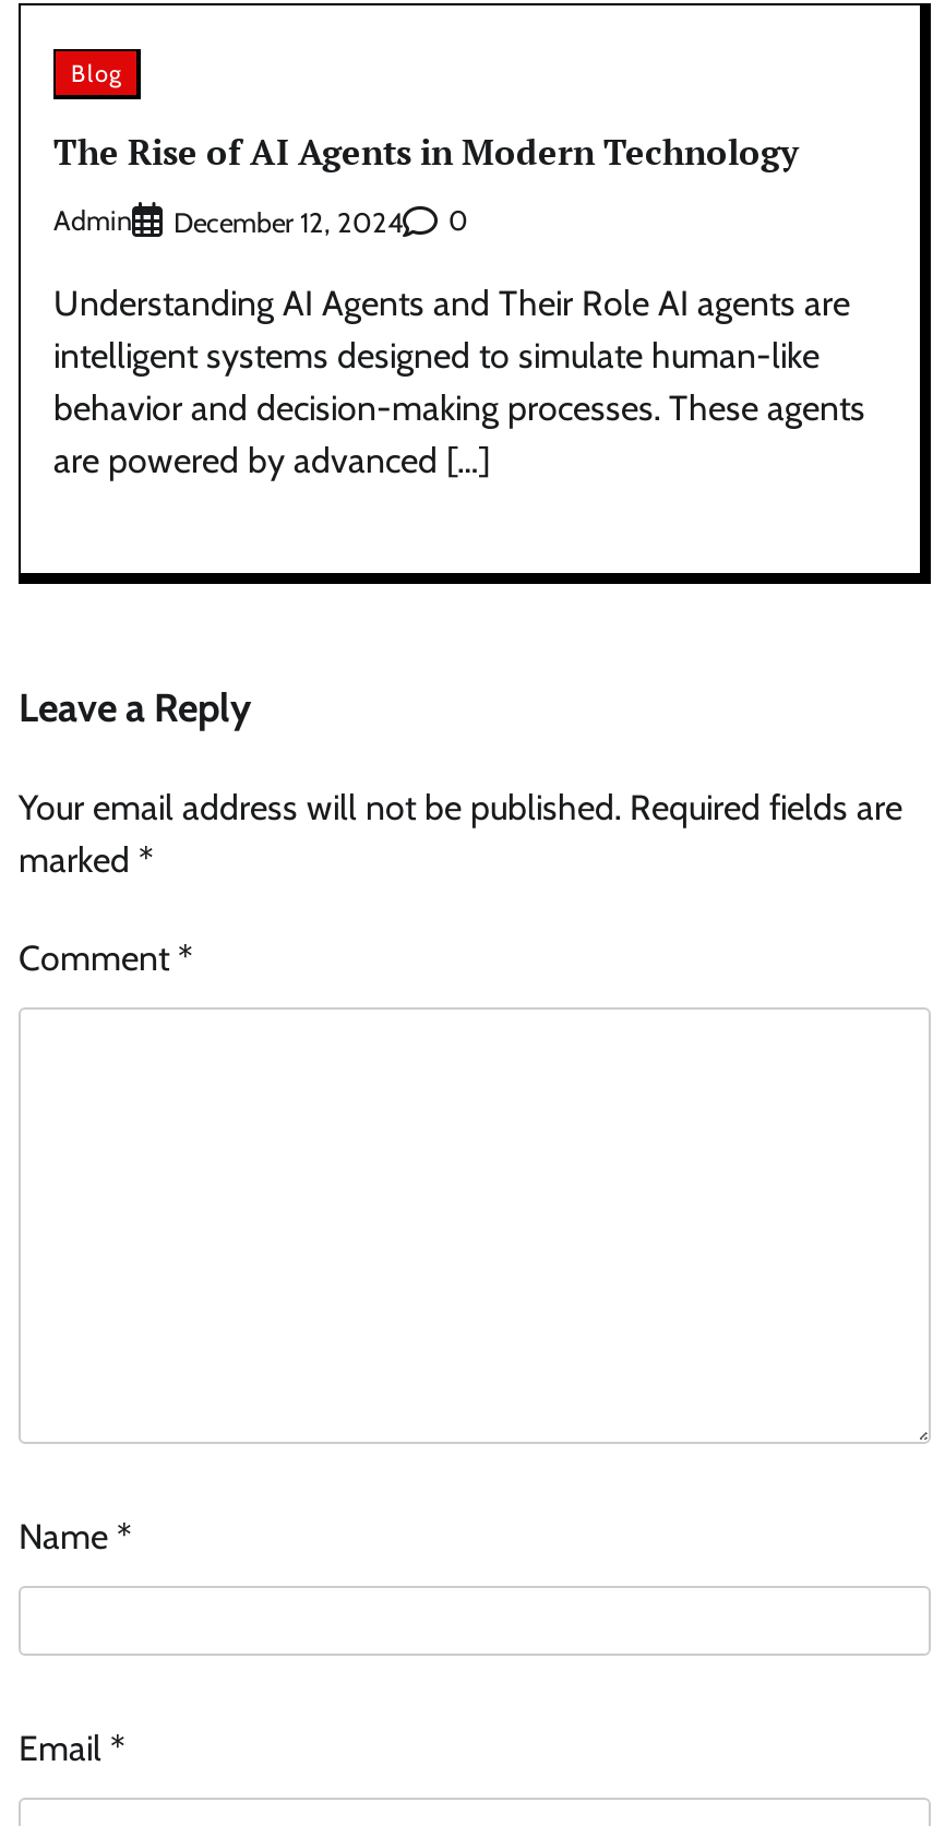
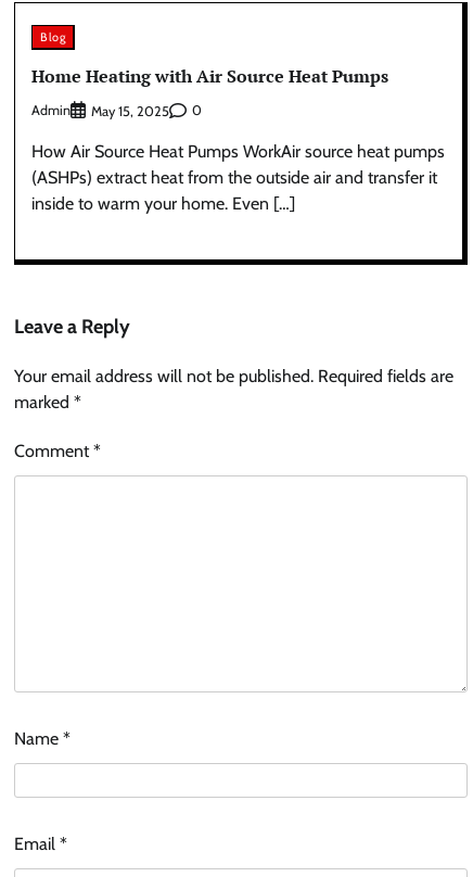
- The Rise of AI Agents in Modern Technology
+ Home Heating with Air Source Heat Pumps

- December 12, 2024
+ May 15, 2025

- Understanding AI Agents and Their Role AI agents are
- intelligent systems designed to simulate human-like
- behavior and decision-making processes. These agents
- are powered by advanced […]
+ How Air Source Heat Pumps WorkAir source heat pumps
+ (ASHPs) extract heat from the outside air and transfer it
+ inside to warm your home. Even […]
